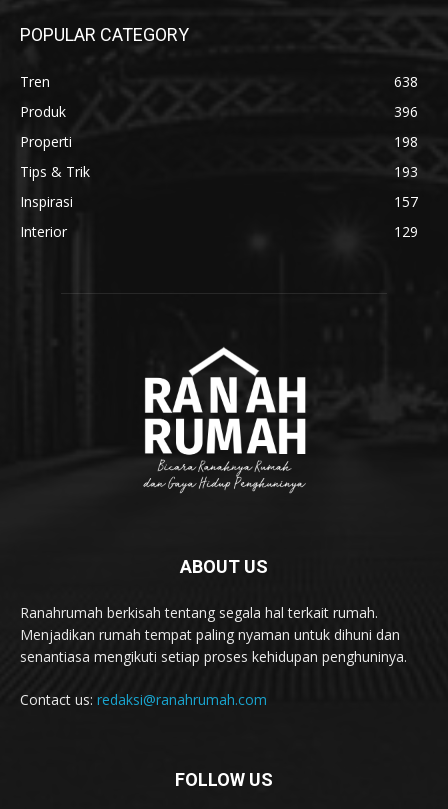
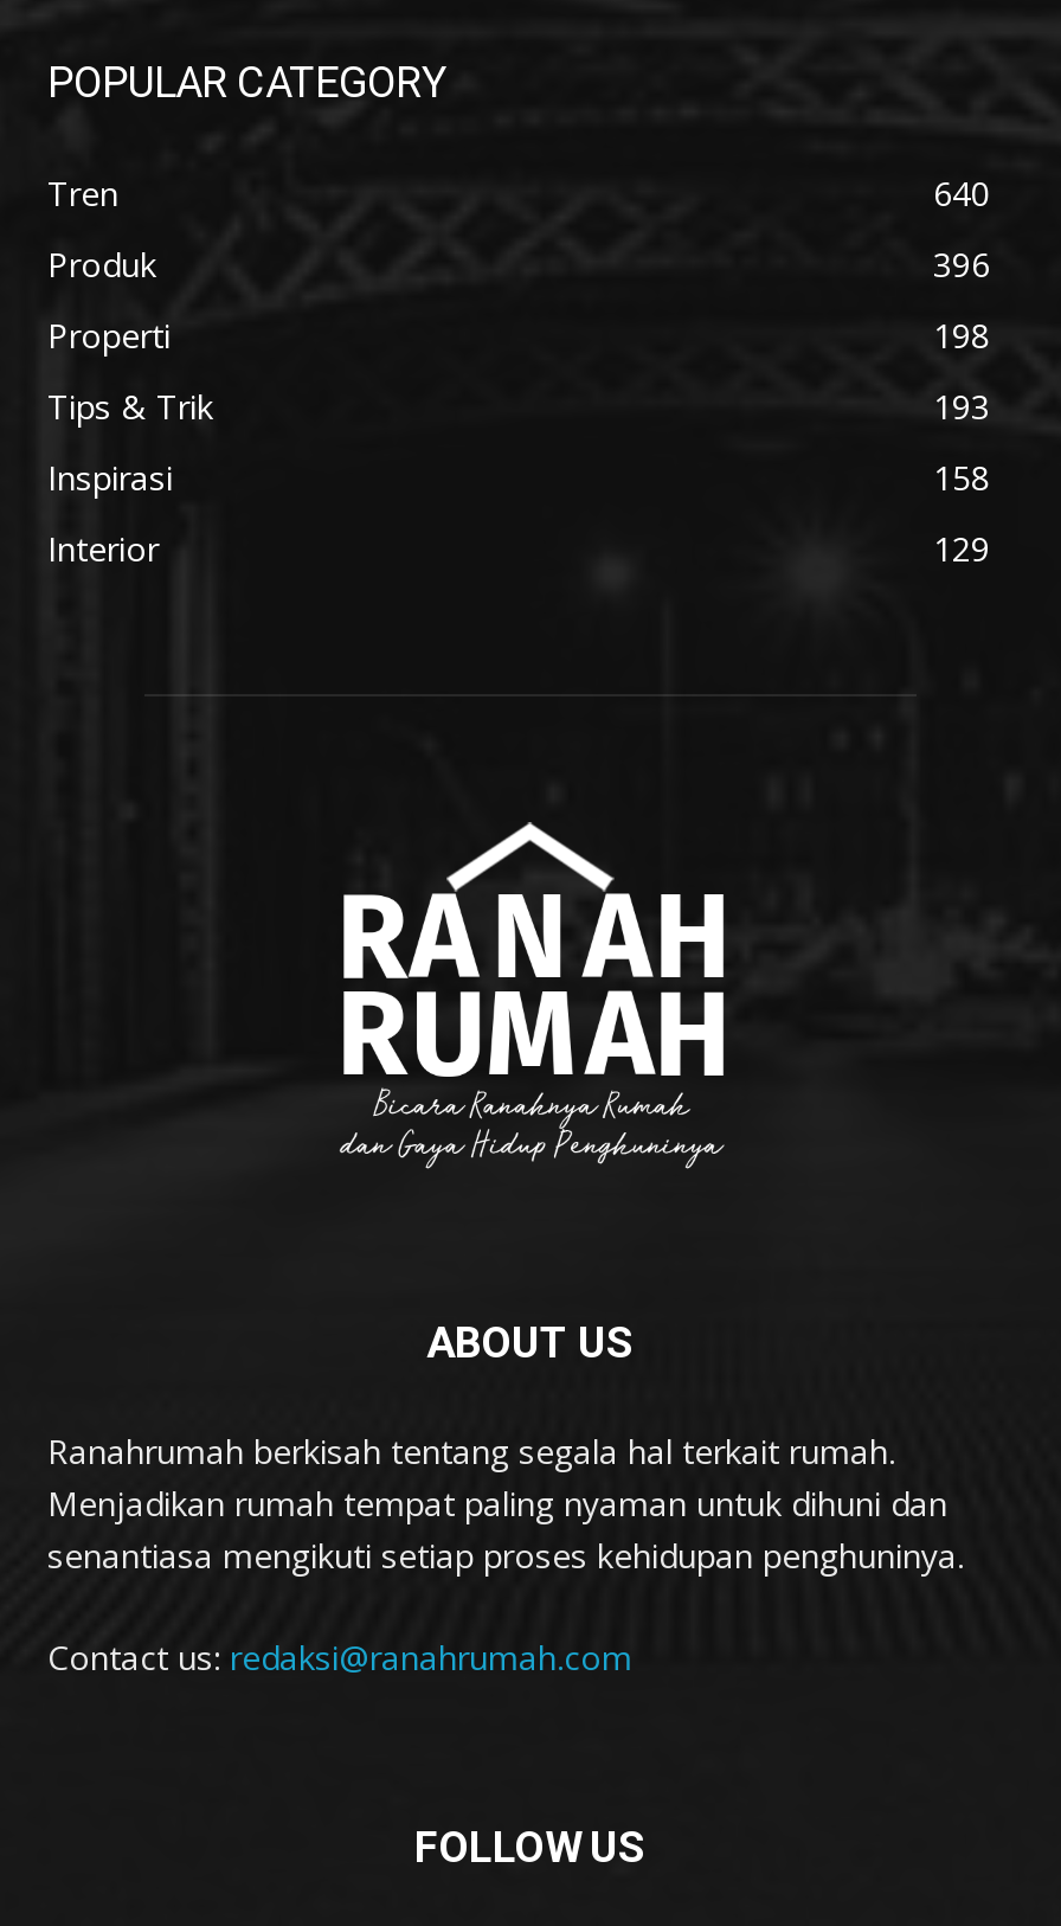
- 638
+ 640

- 157
+ 158
